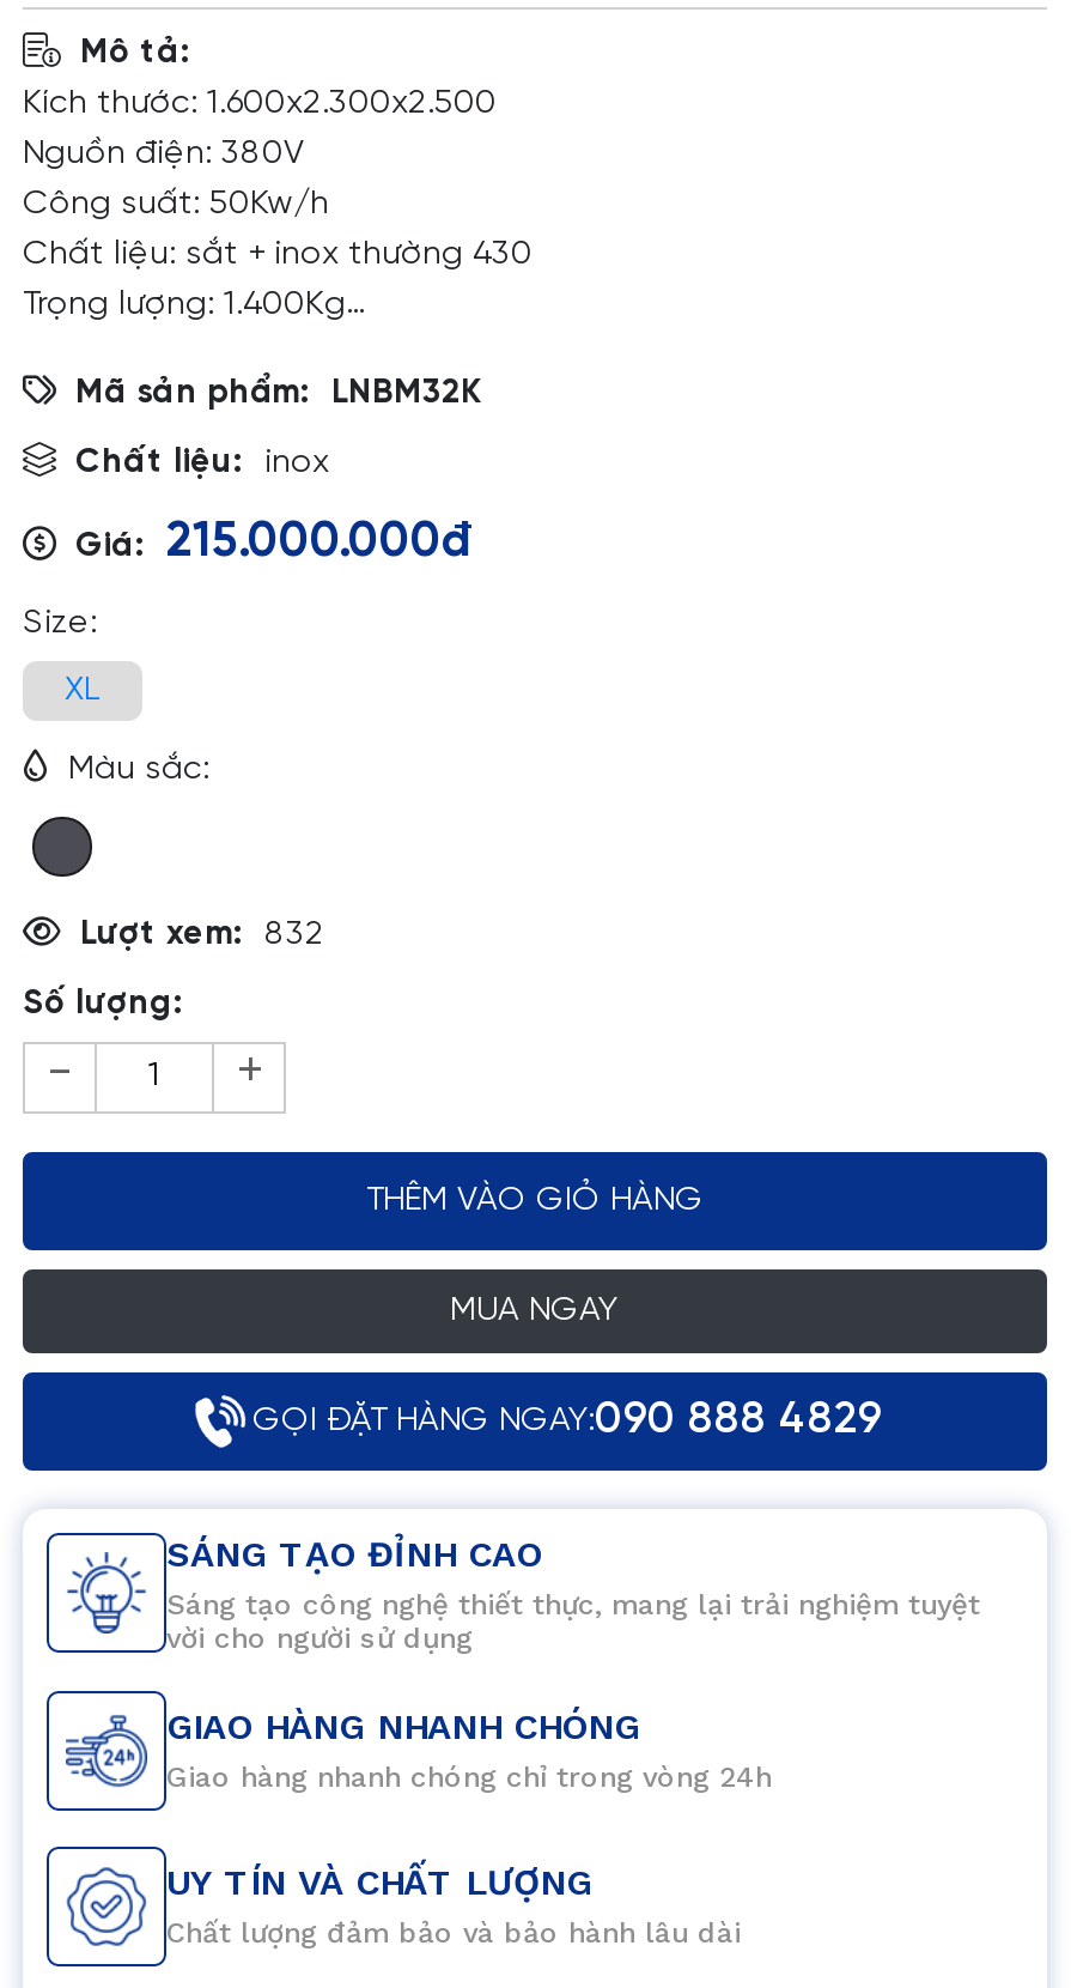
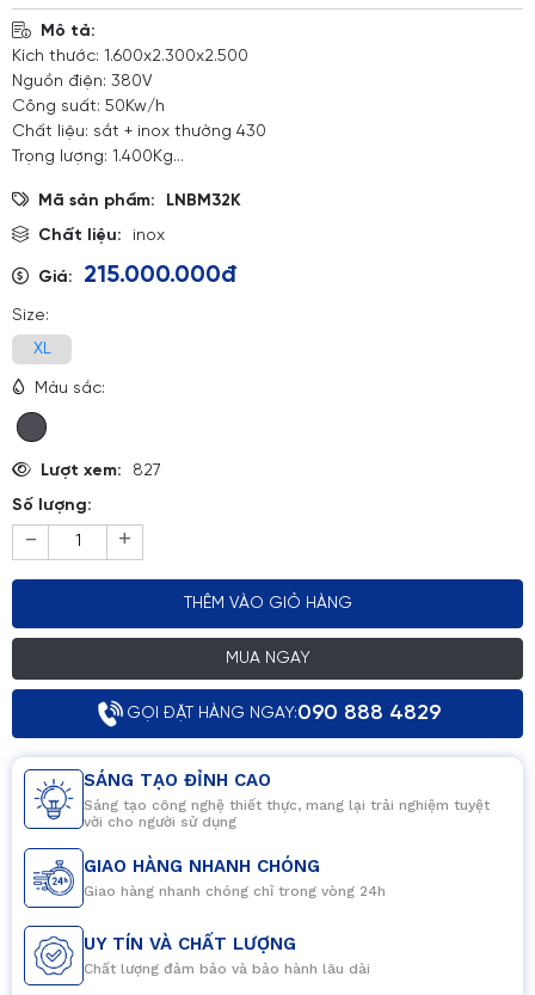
- Lượt xem: 832
+ Lượt xem: 827
